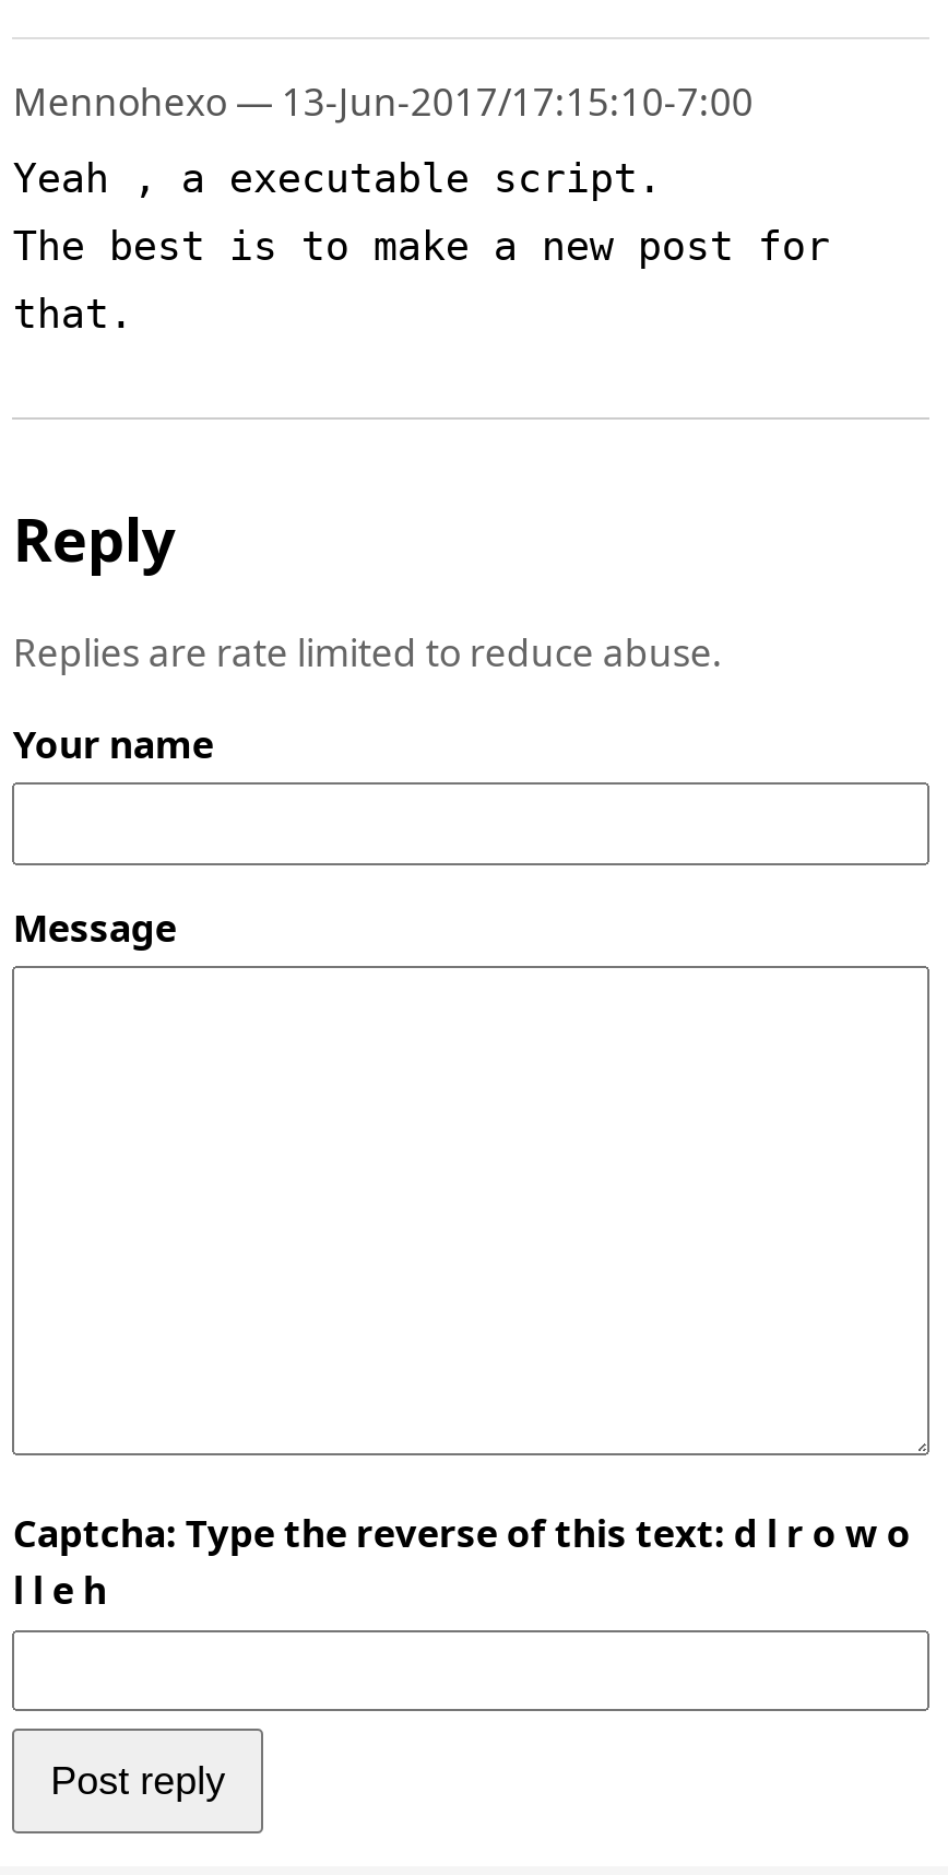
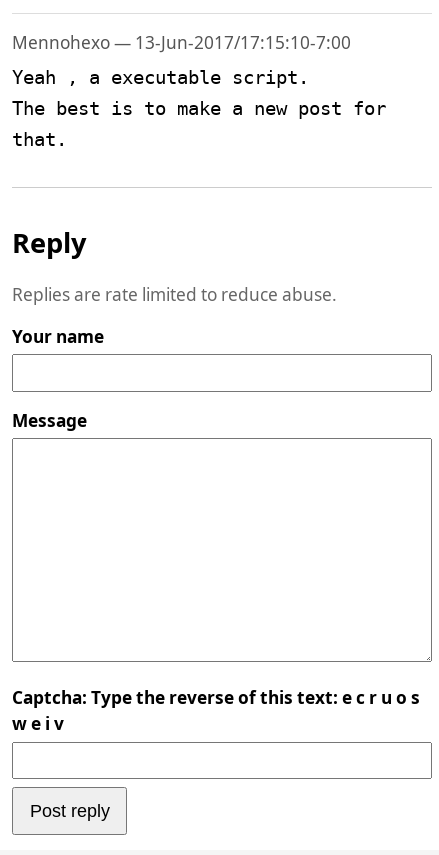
- Captcha: Type the reverse of this text: d l r o w o
- l l e h
+ Captcha: Type the reverse of this text: e c r u o s
+ w e i v
